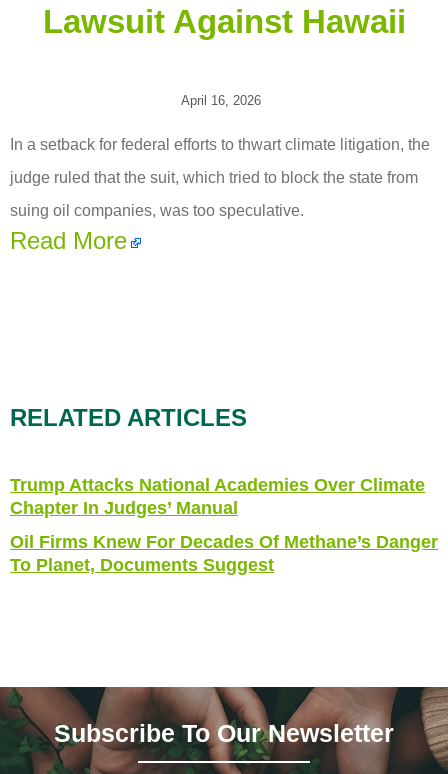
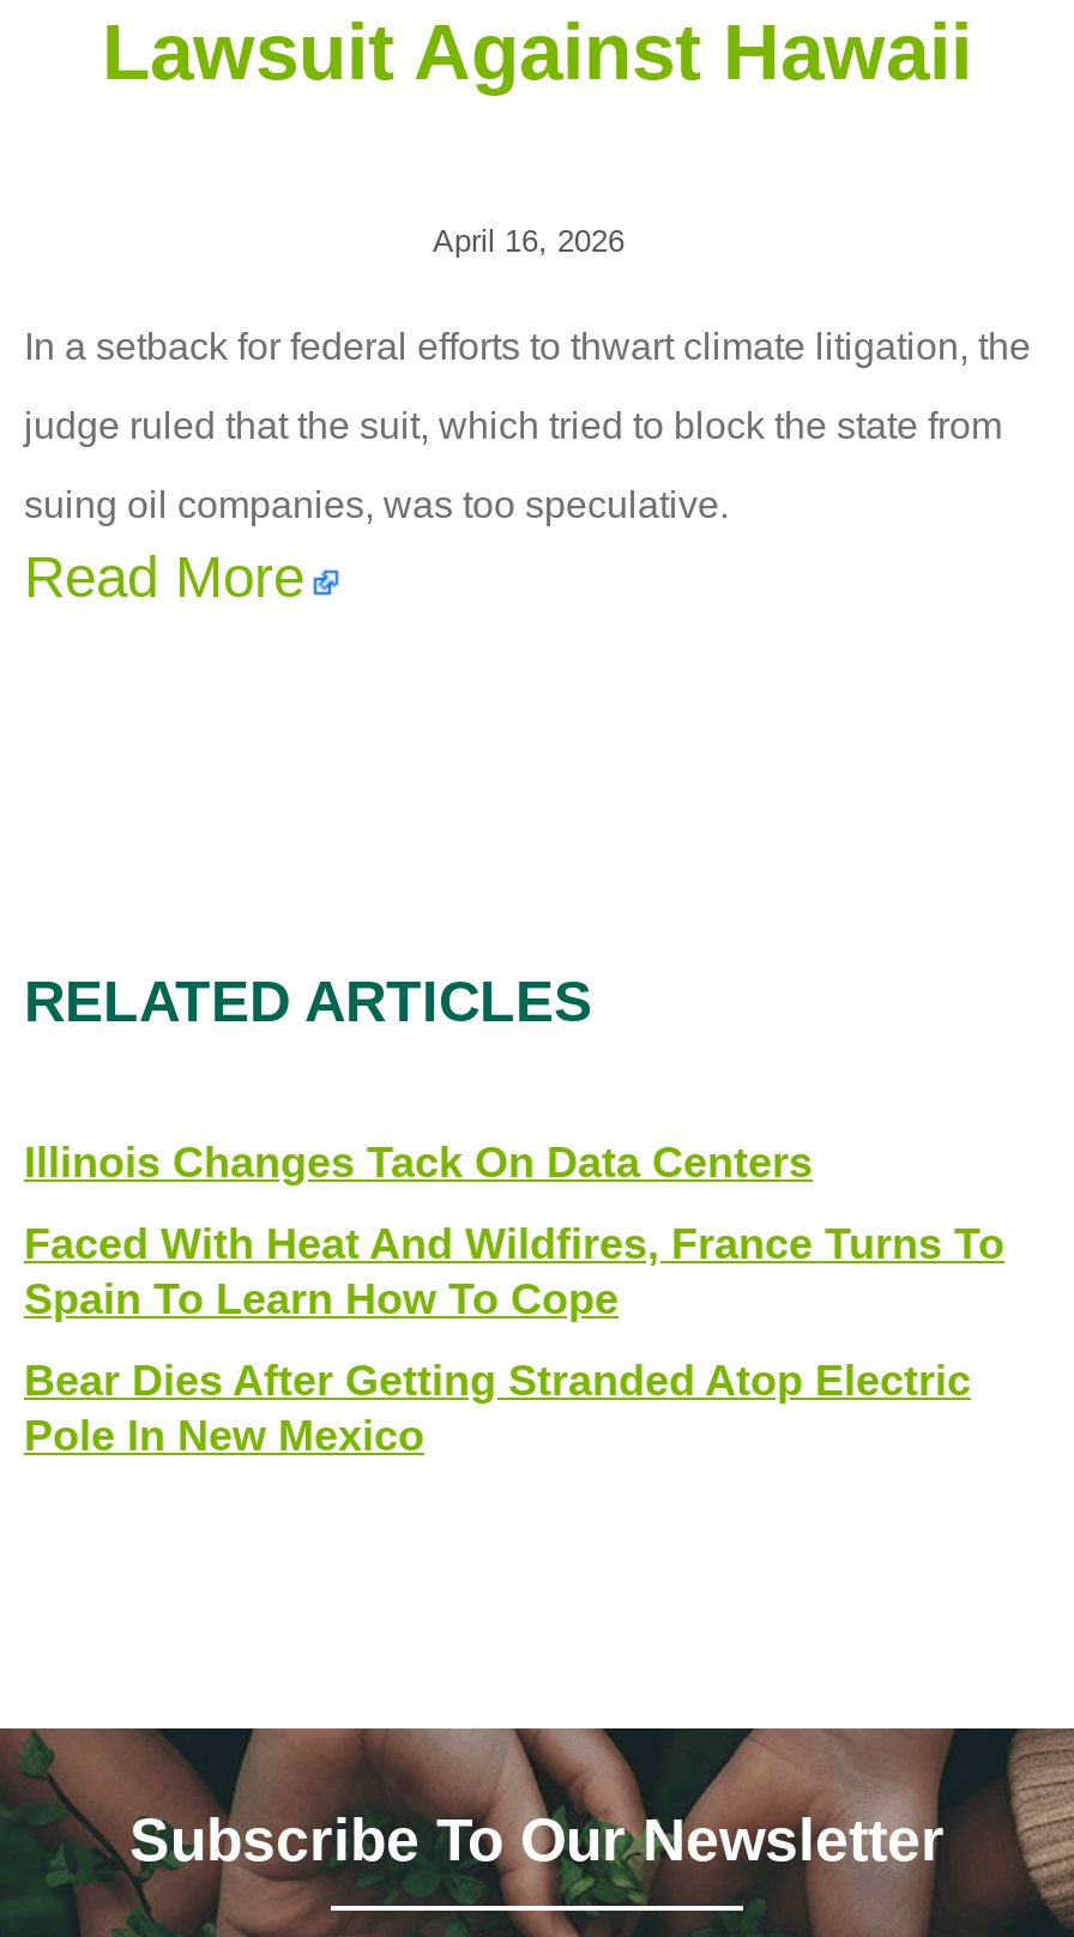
- Trump Attacks National Academies Over Climate
- Chapter In Judges’ Manual
- Oil Firms Knew For Decades Of Methane’s Danger
- To Planet, Documents Suggest
+ Illinois Changes Tack On Data Centers
+ Faced With Heat And Wildfires, France Turns To
+ Spain To Learn How To Cope
+ Bear Dies After Getting Stranded Atop Electric
+ Pole In New Mexico
